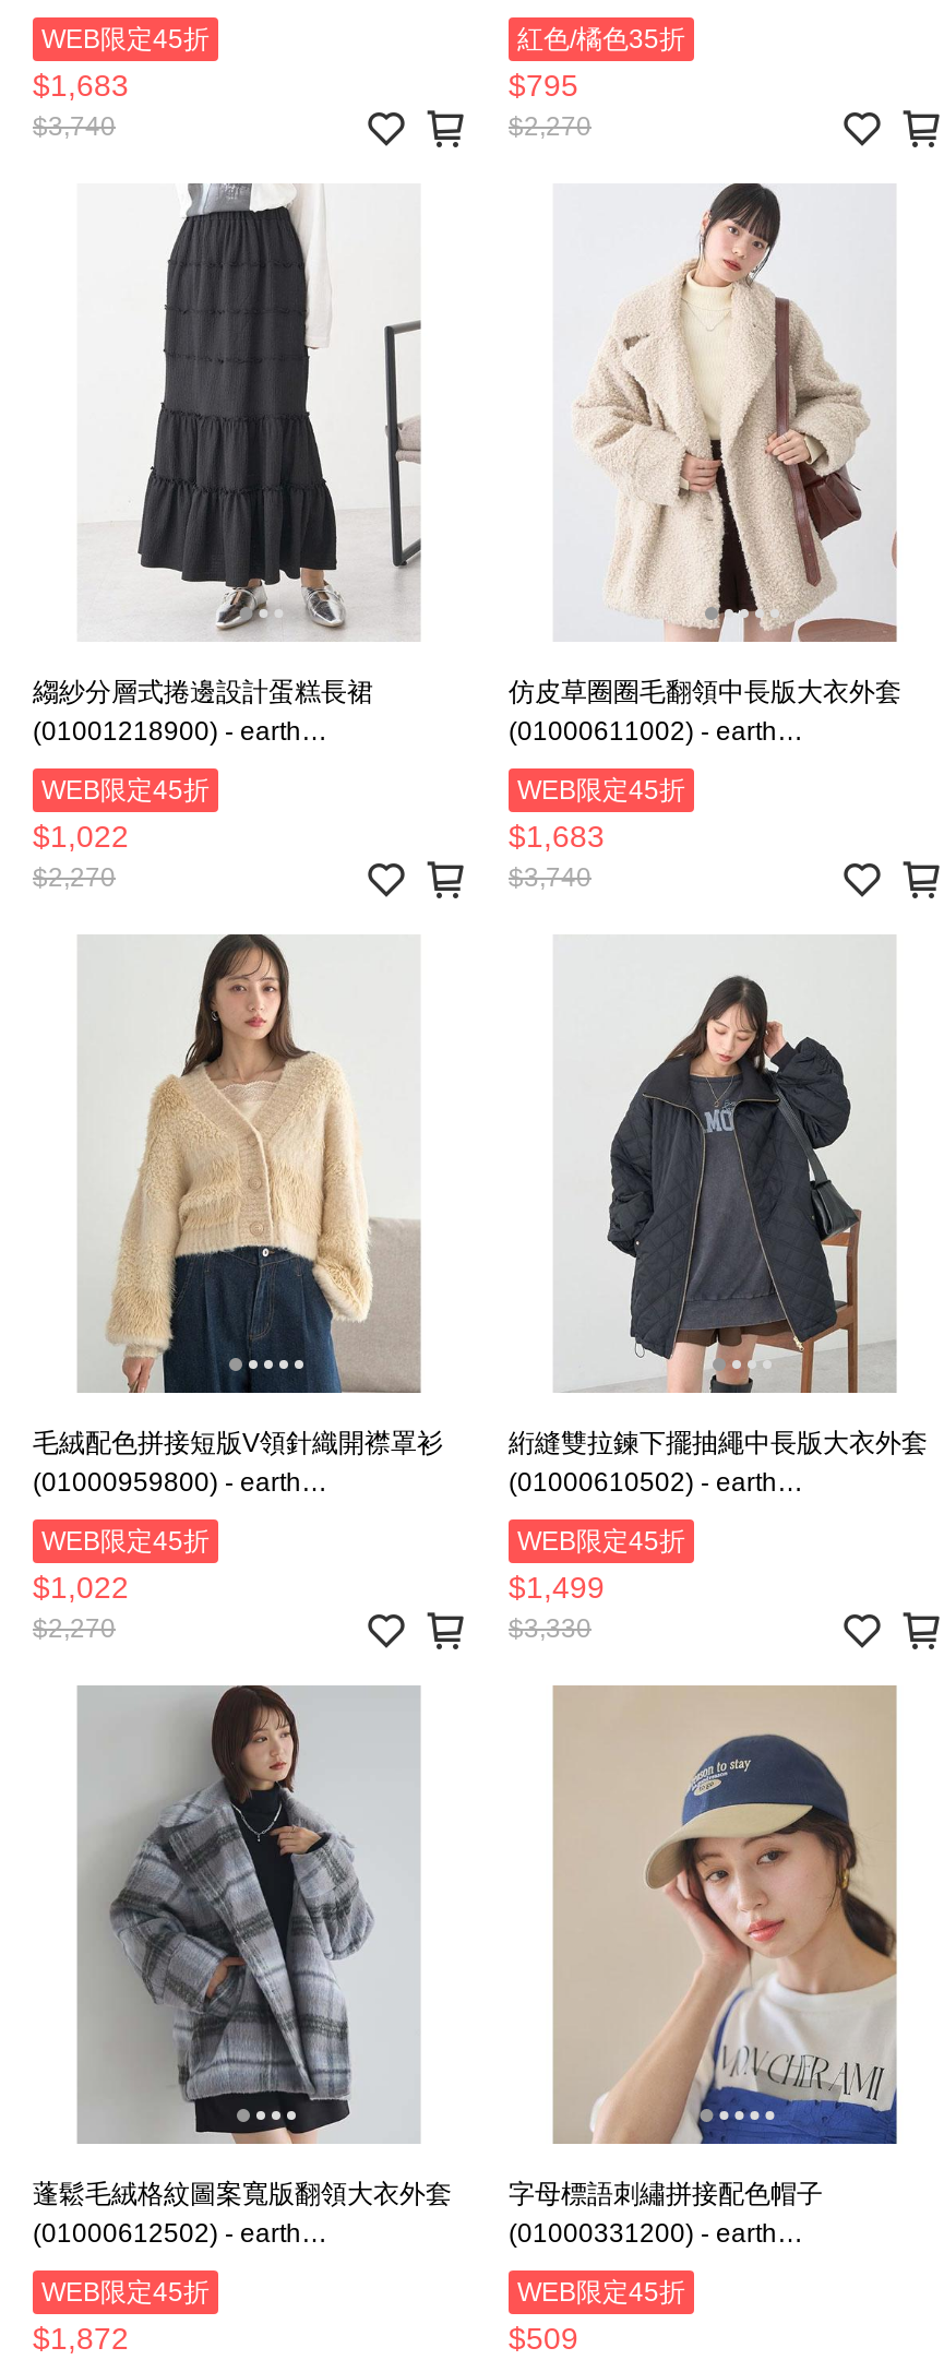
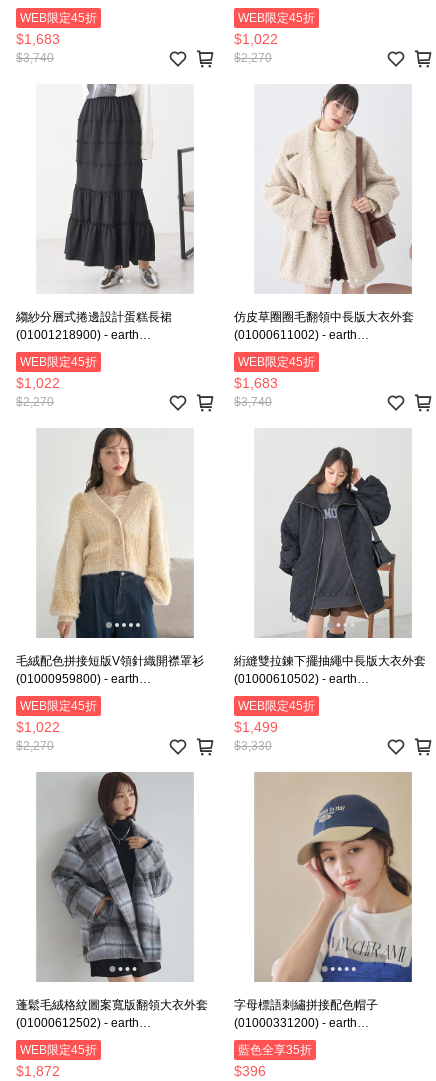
- 紅色/橘色35折
+ WEB限定45折

- $795
+ $1,022

- WEB限定45折
+ 藍色全享35折

- $509
+ $396
